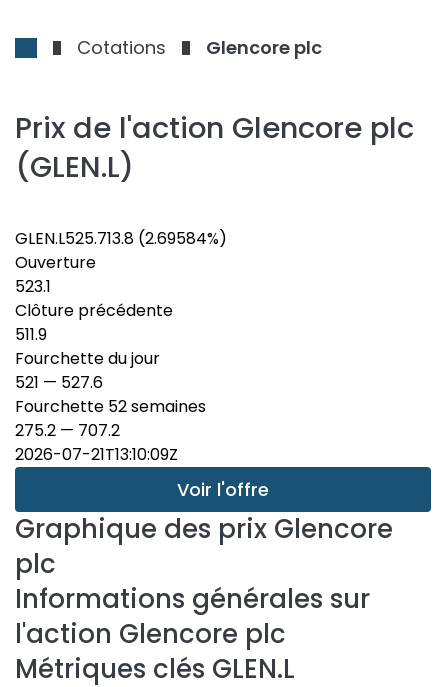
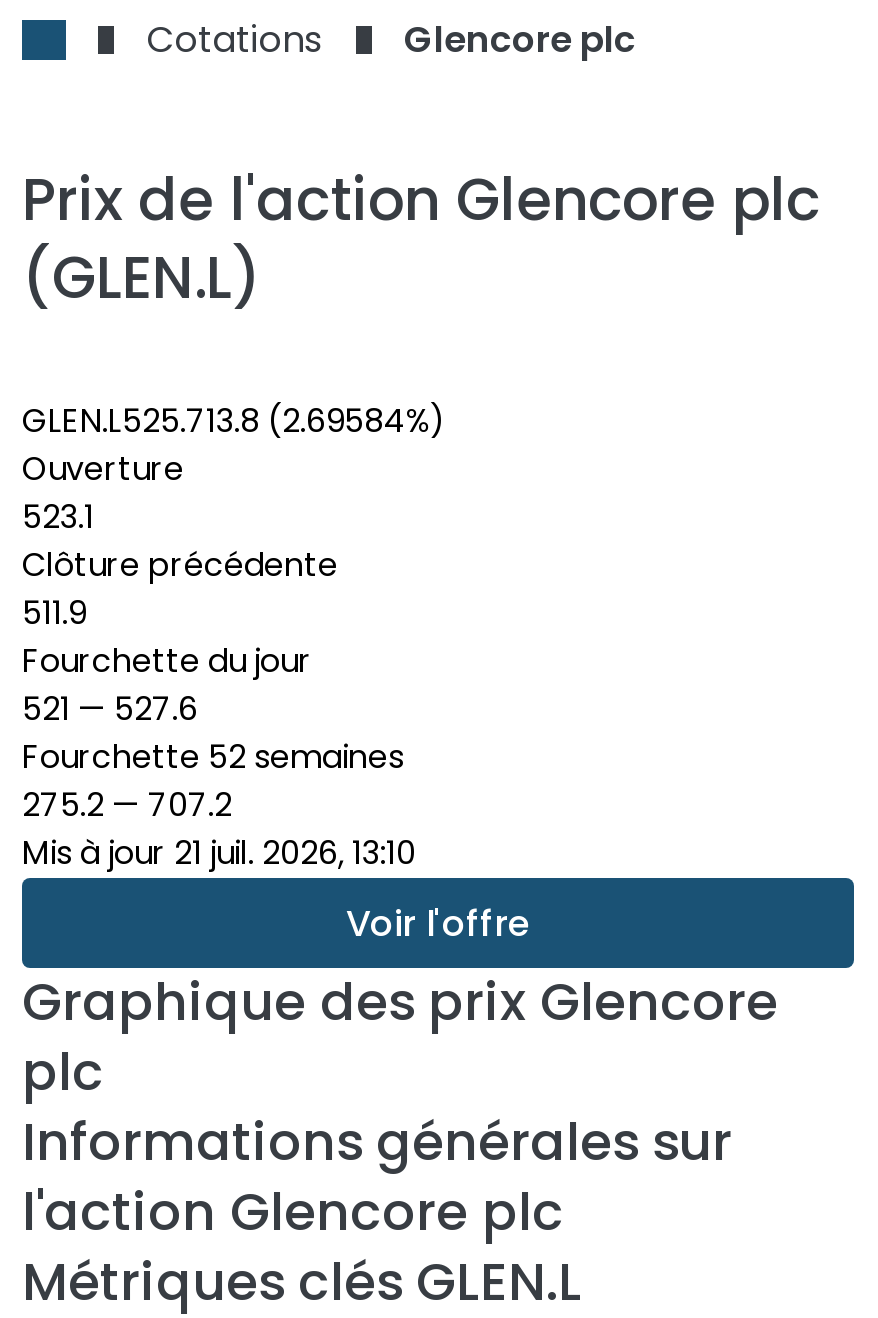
- 2026-07-21T13:10:09Z
+ Mis à jour 21 juil. 2026, 13:10
